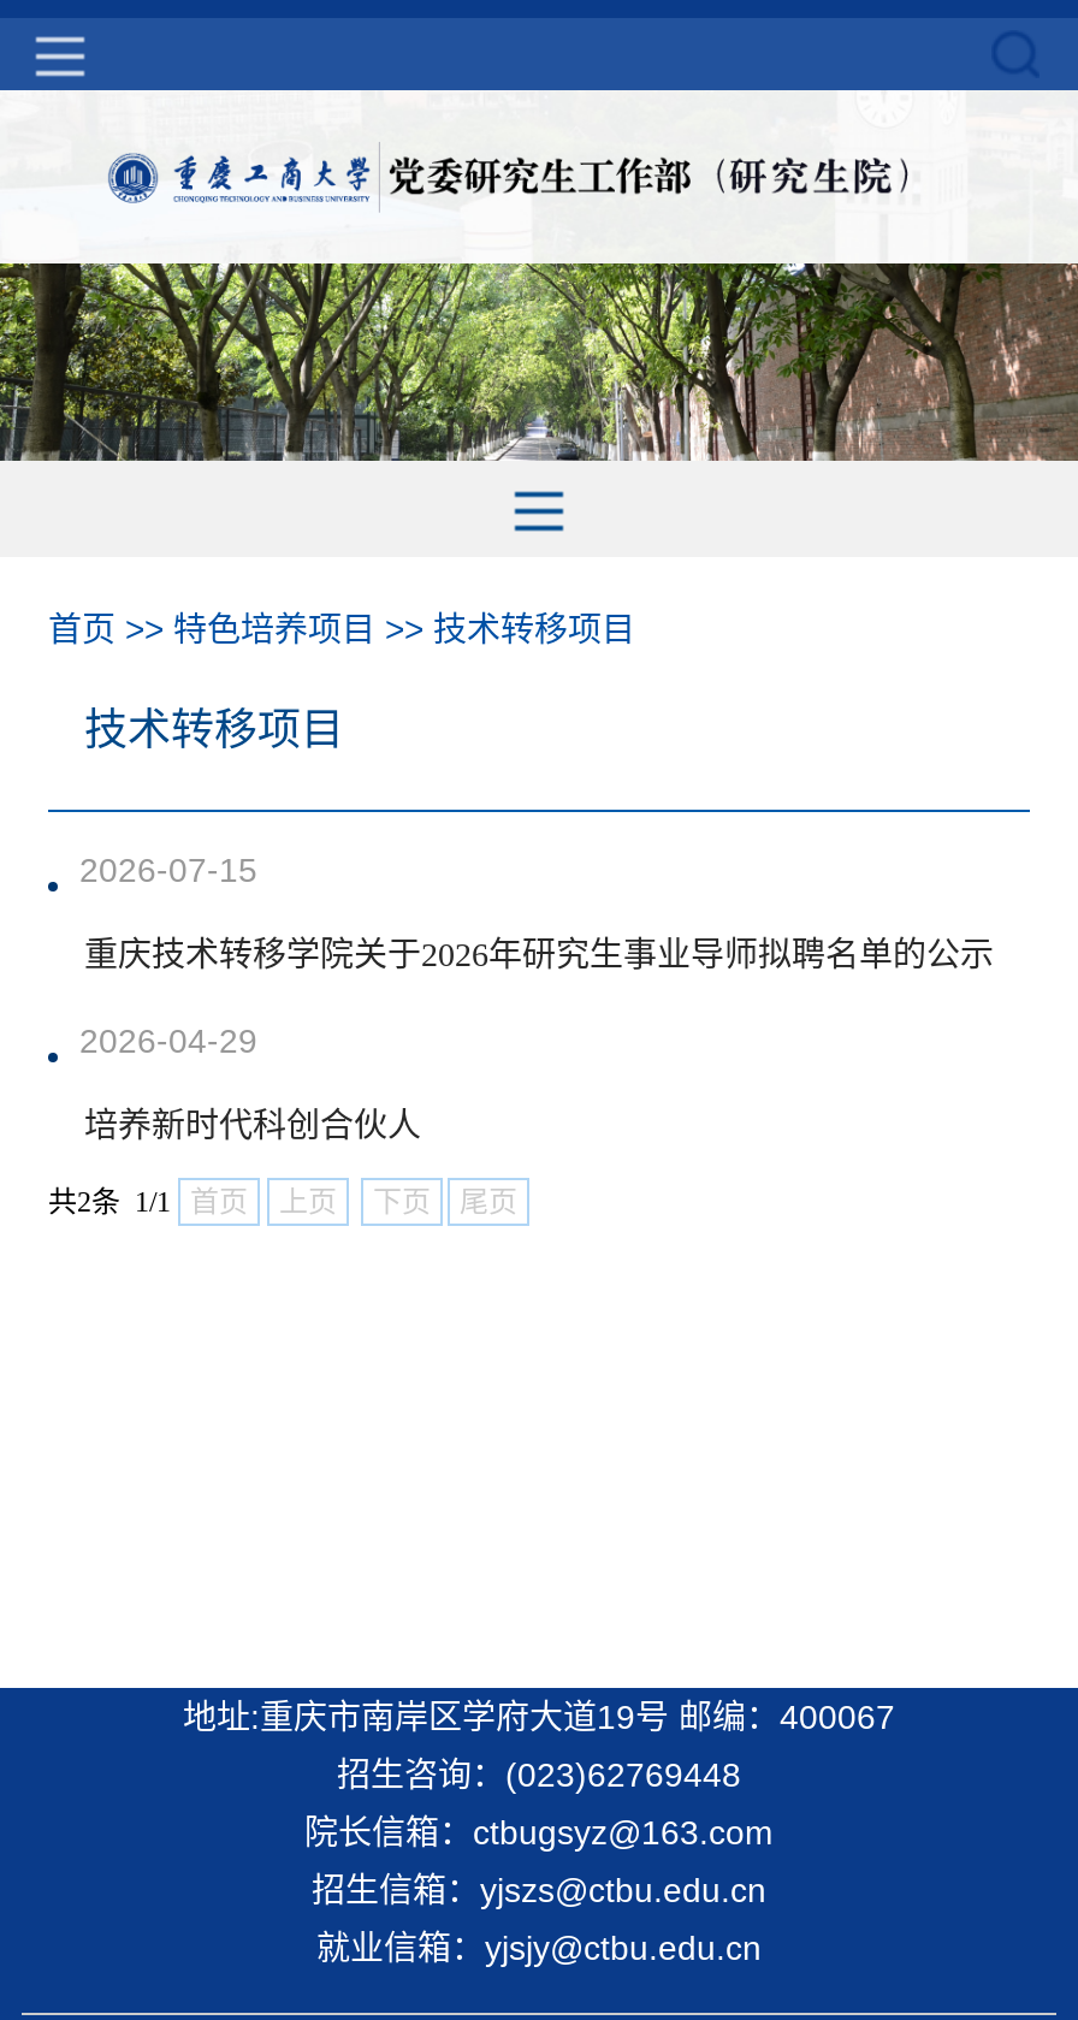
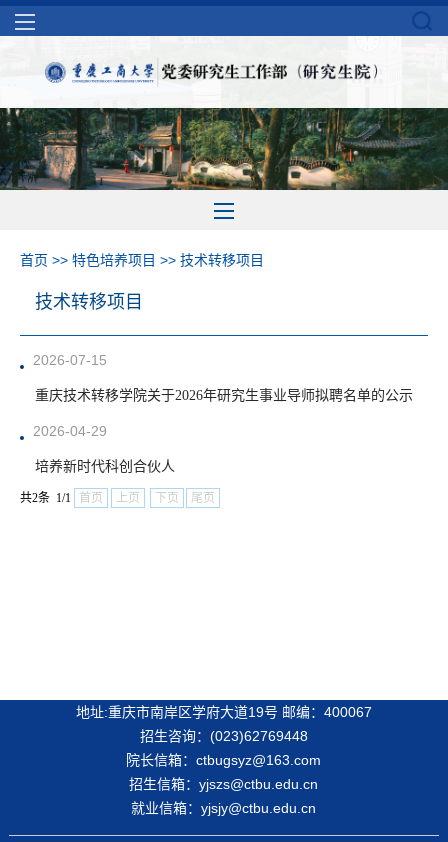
- [image]
+ [image]
